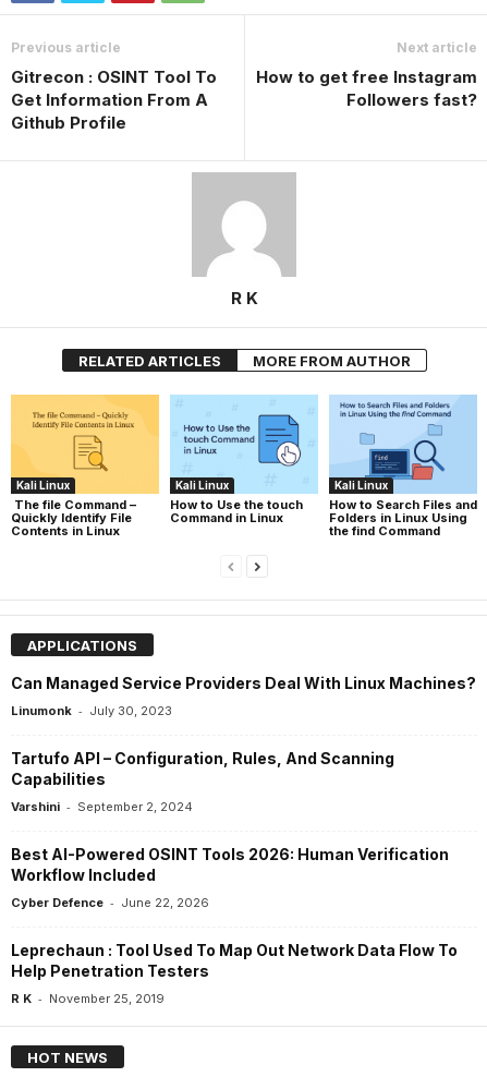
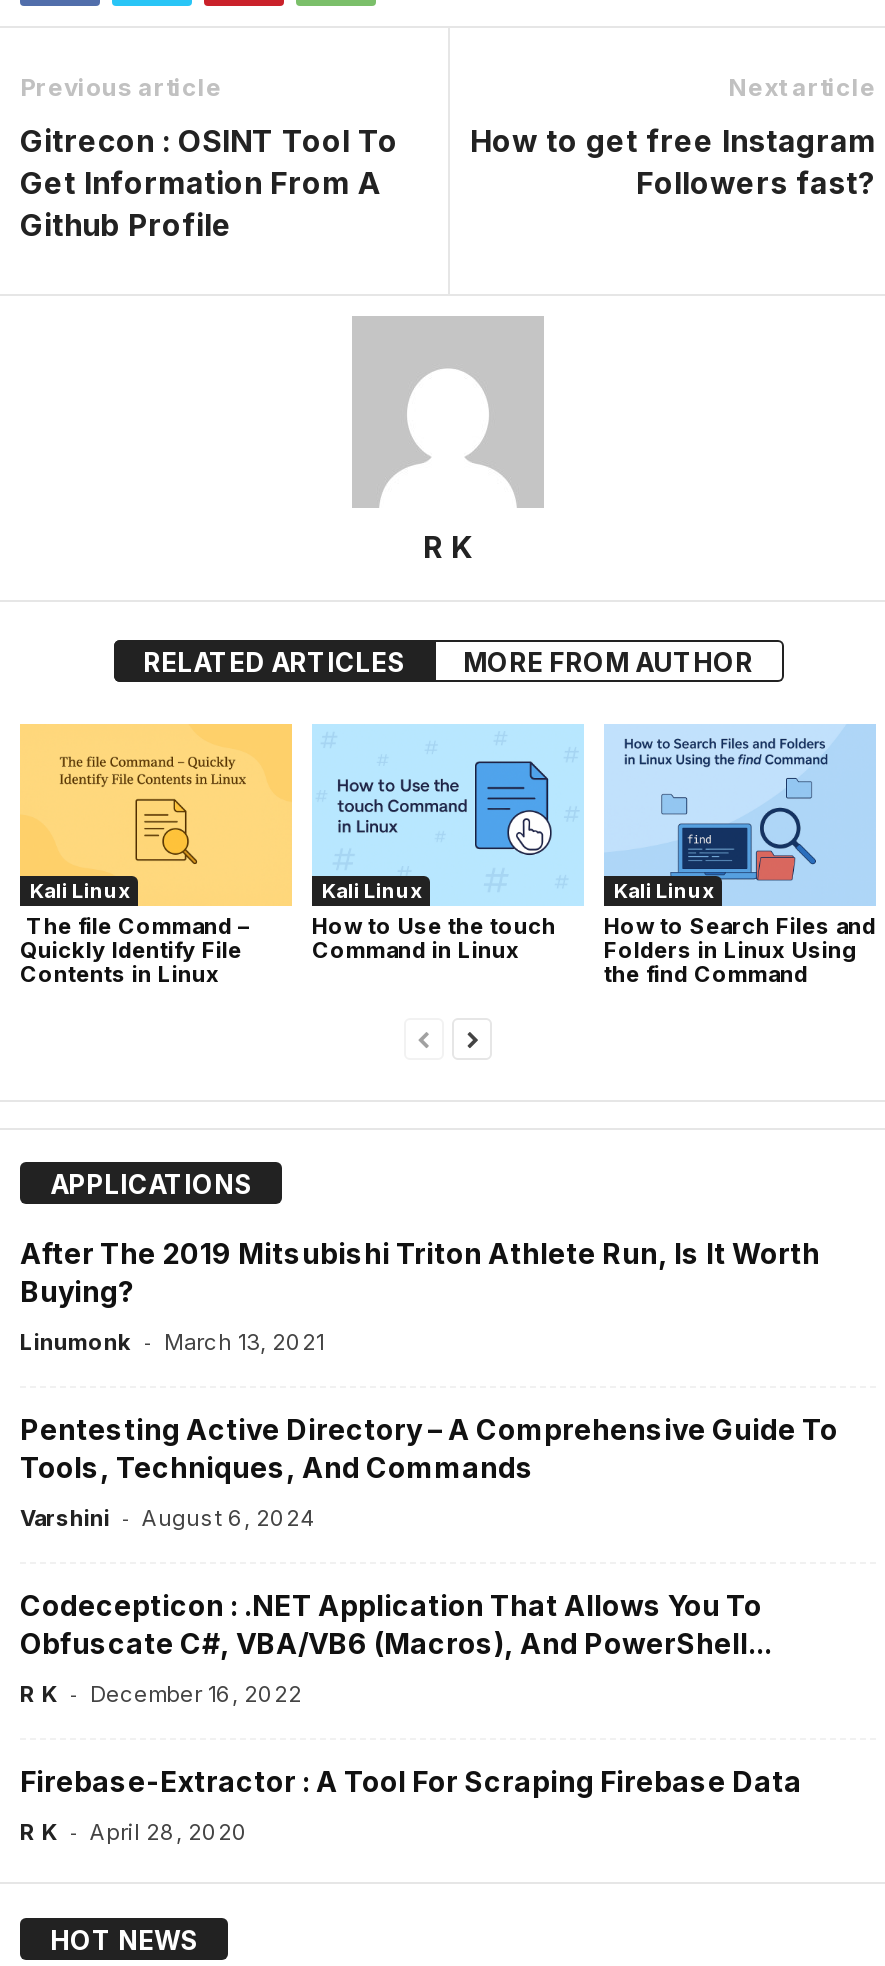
- Can Managed Service Providers Deal With Linux Machines?
+ After The 2019 Mitsubishi Triton Athlete Run, Is It Worth
+ Buying?

- Linumonk - July 30, 2023
+ Linumonk - March 13, 2021

- Tartufo API – Configuration, Rules, And Scanning
- Capabilities
+ Pentesting Active Directory – A Comprehensive Guide To
+ Tools, Techniques, And Commands

- Varshini - September 2, 2024
+ Varshini - August 6, 2024

- Best AI-Powered OSINT Tools 2026: Human Verification
- Workflow Included
+ Codecepticon : .NET Application That Allows You To
+ Obfuscate C#, VBA/VB6 (Macros), And PowerShell...

- Cyber Defence - June 22, 2026
+ R K - December 16, 2022

- Leprechaun : Tool Used To Map Out Network Data Flow To
- Help Penetration Testers
+ Firebase-Extractor : A Tool For Scraping Firebase Data

- R K - November 25, 2019
+ R K - April 28, 2020
